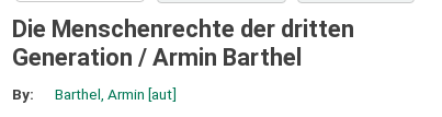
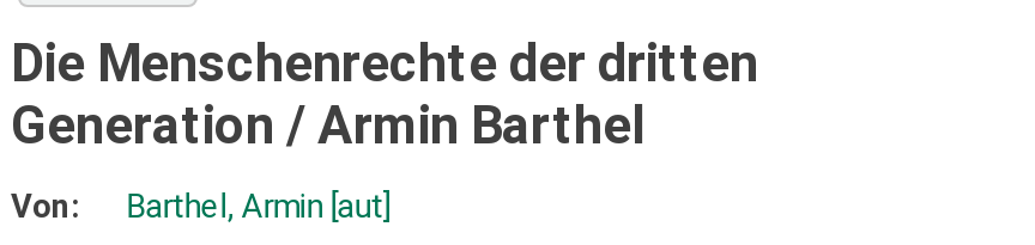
- By:
+ Von:
